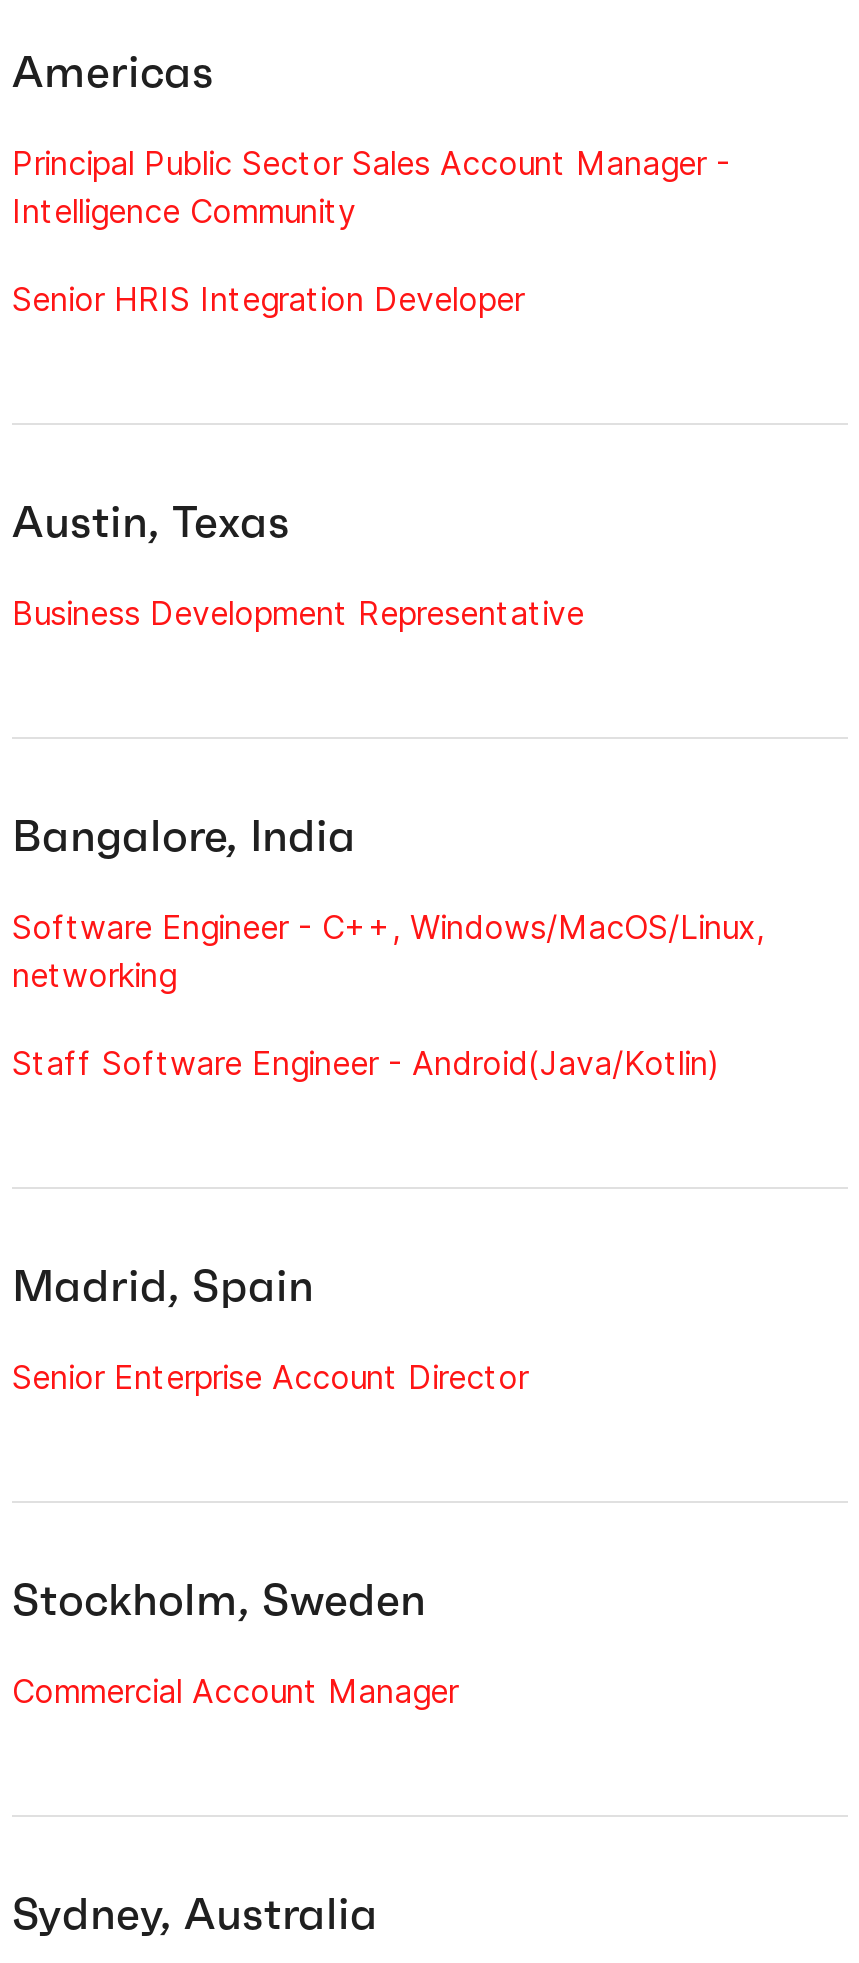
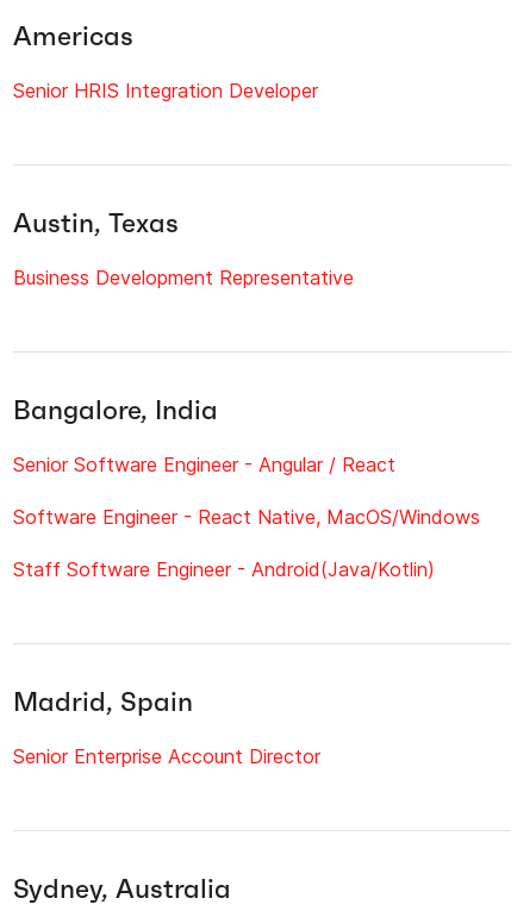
- Principal Public Sector Sales Account Manager -
- Intelligence Community

- Software Engineer - C++, Windows/MacOS/Linux,
- networking
+ Senior Software Engineer - Angular / React
+ Software Engineer - React Native, MacOS/Windows

- Stockholm, Sweden
- Commercial Account Manager
